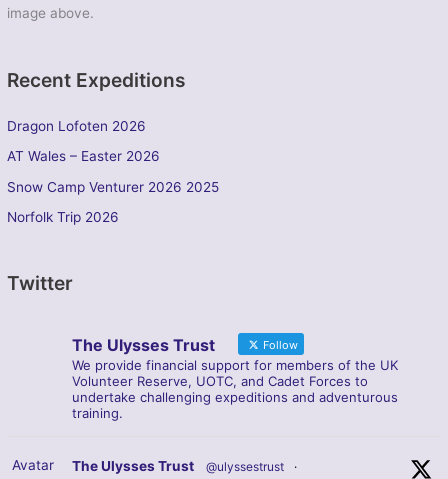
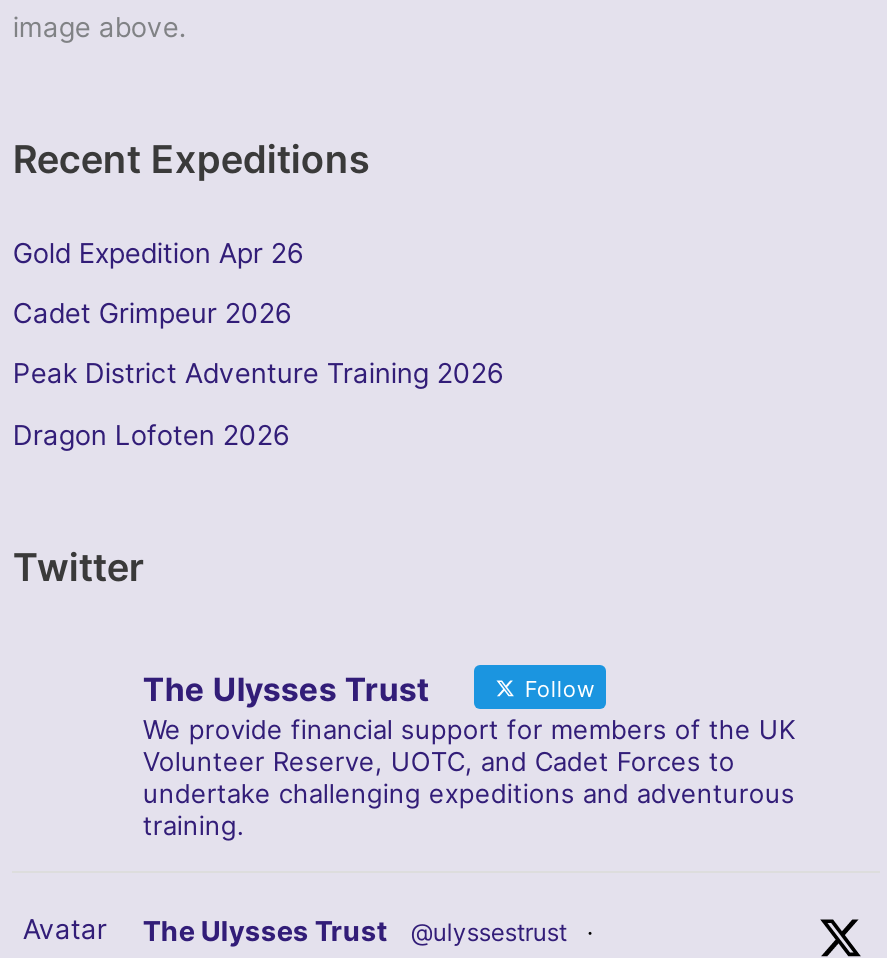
+ Gold Expedition Apr 26
+ Cadet Grimpeur 2026
+ Peak District Adventure Training 2026

moved down: Dragon Lofoten 2026

- AT Wales – Easter 2026
- Snow Camp Venturer 2026 2025
- Norfolk Trip 2026
